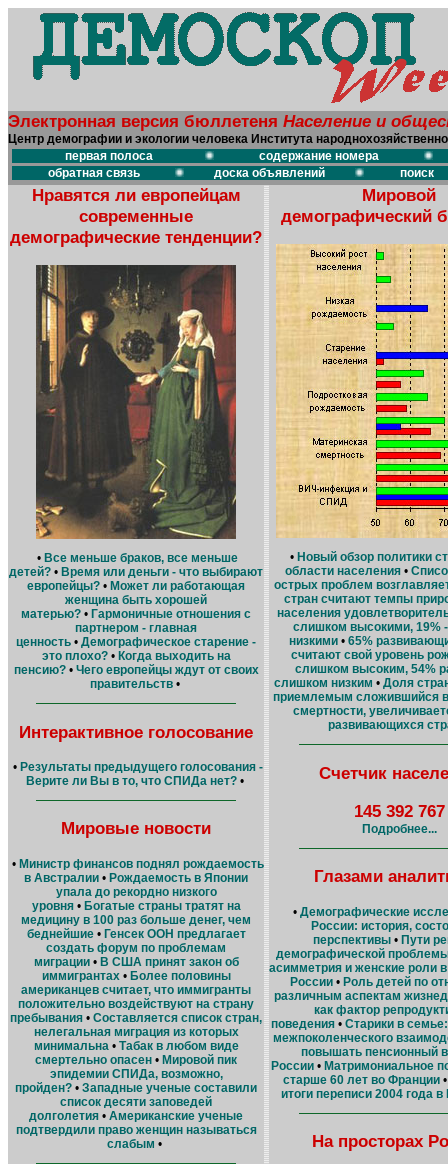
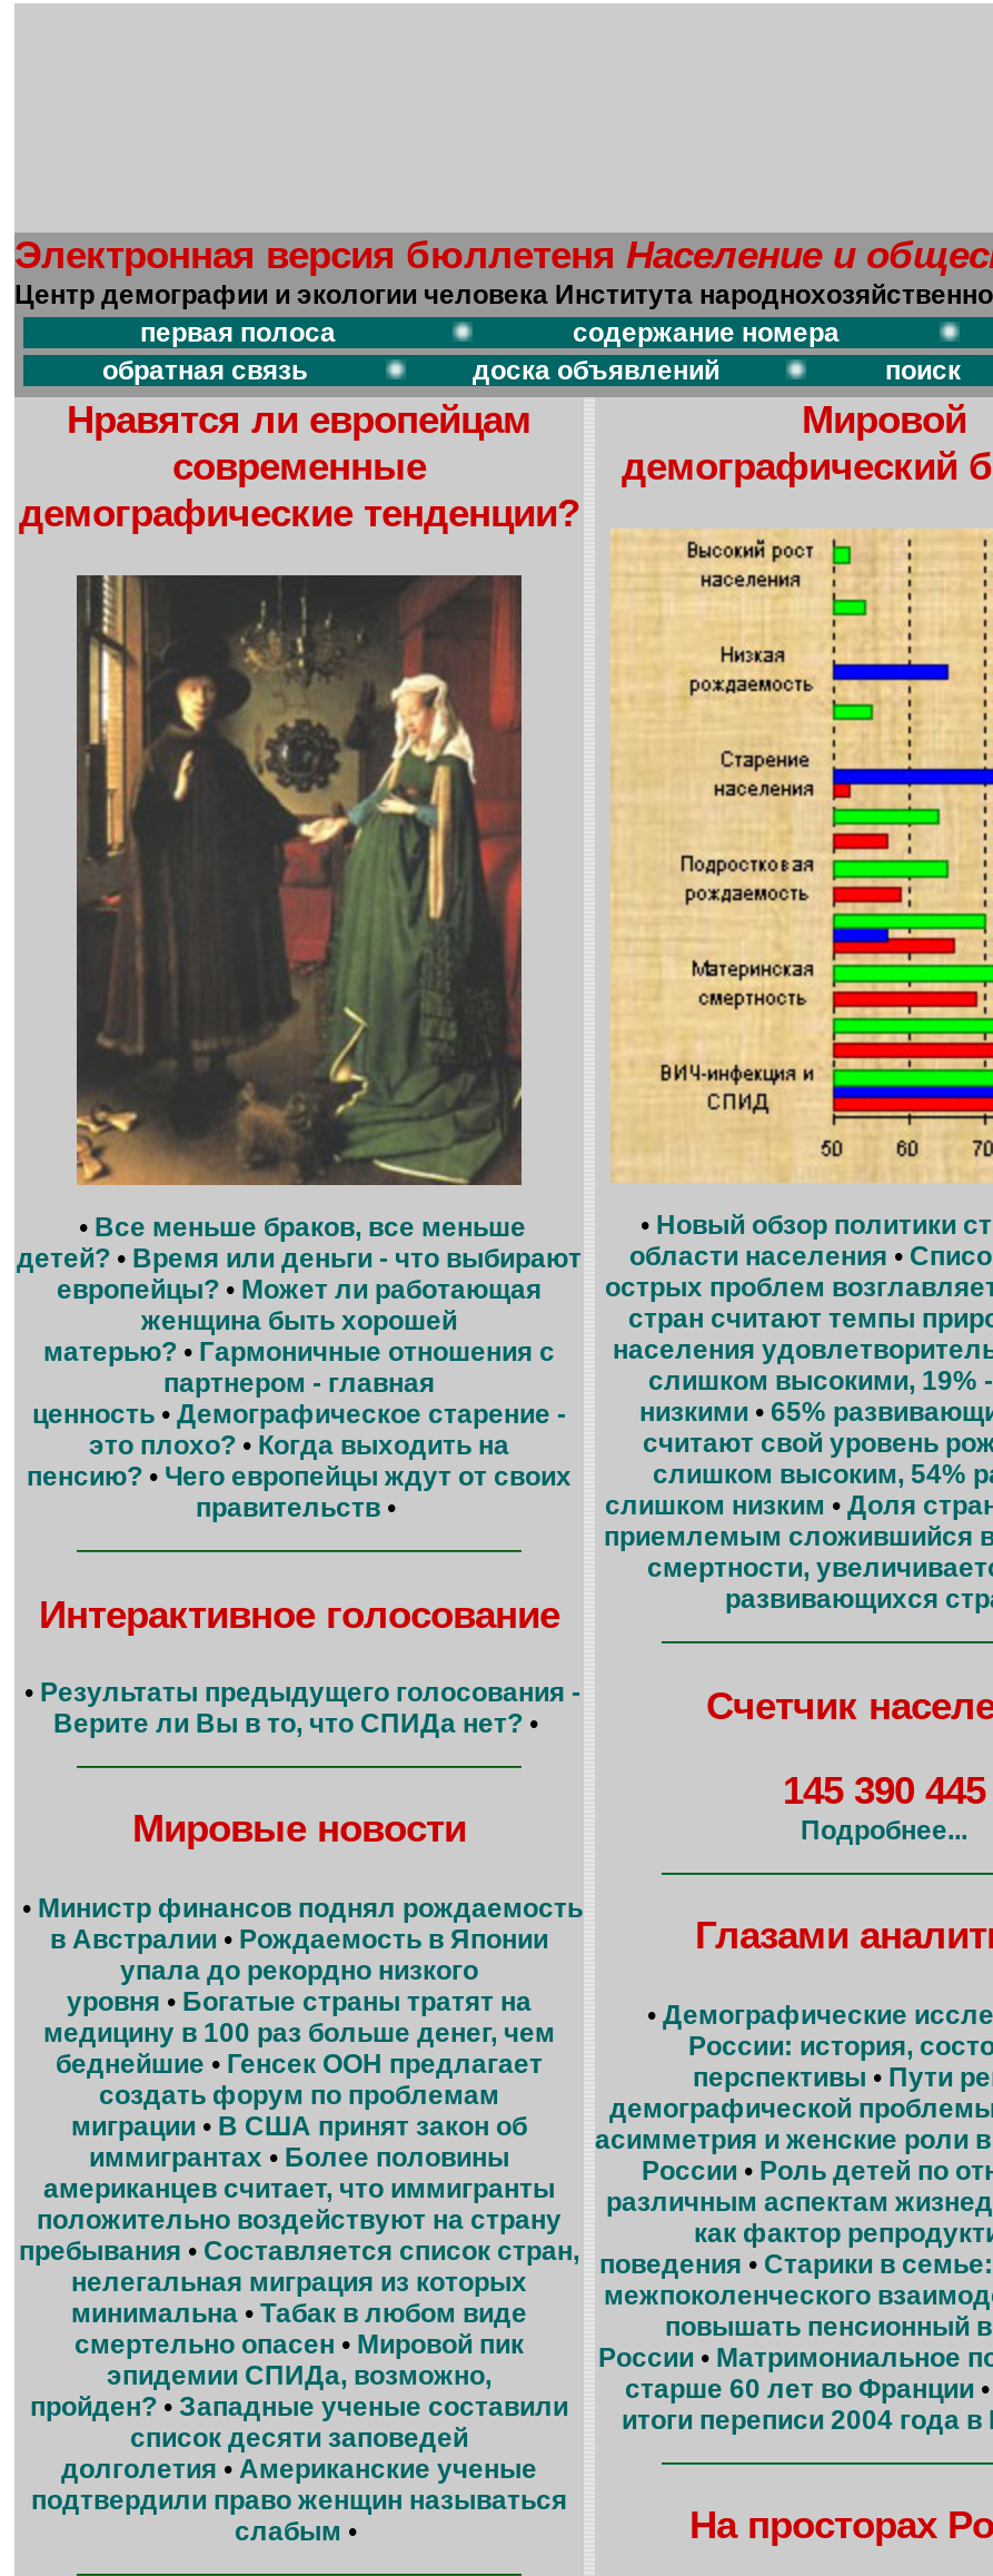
- [image]

- 145 392 767
+ 145 390 445
